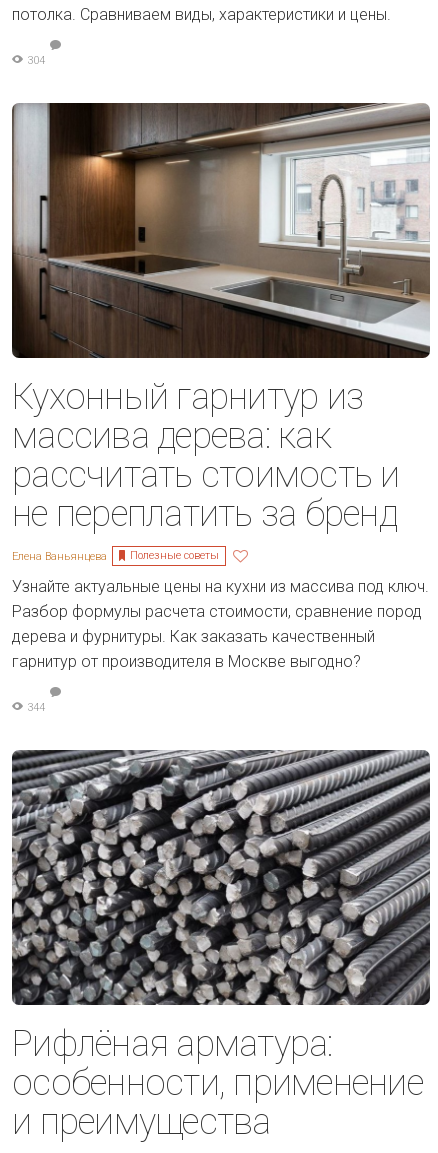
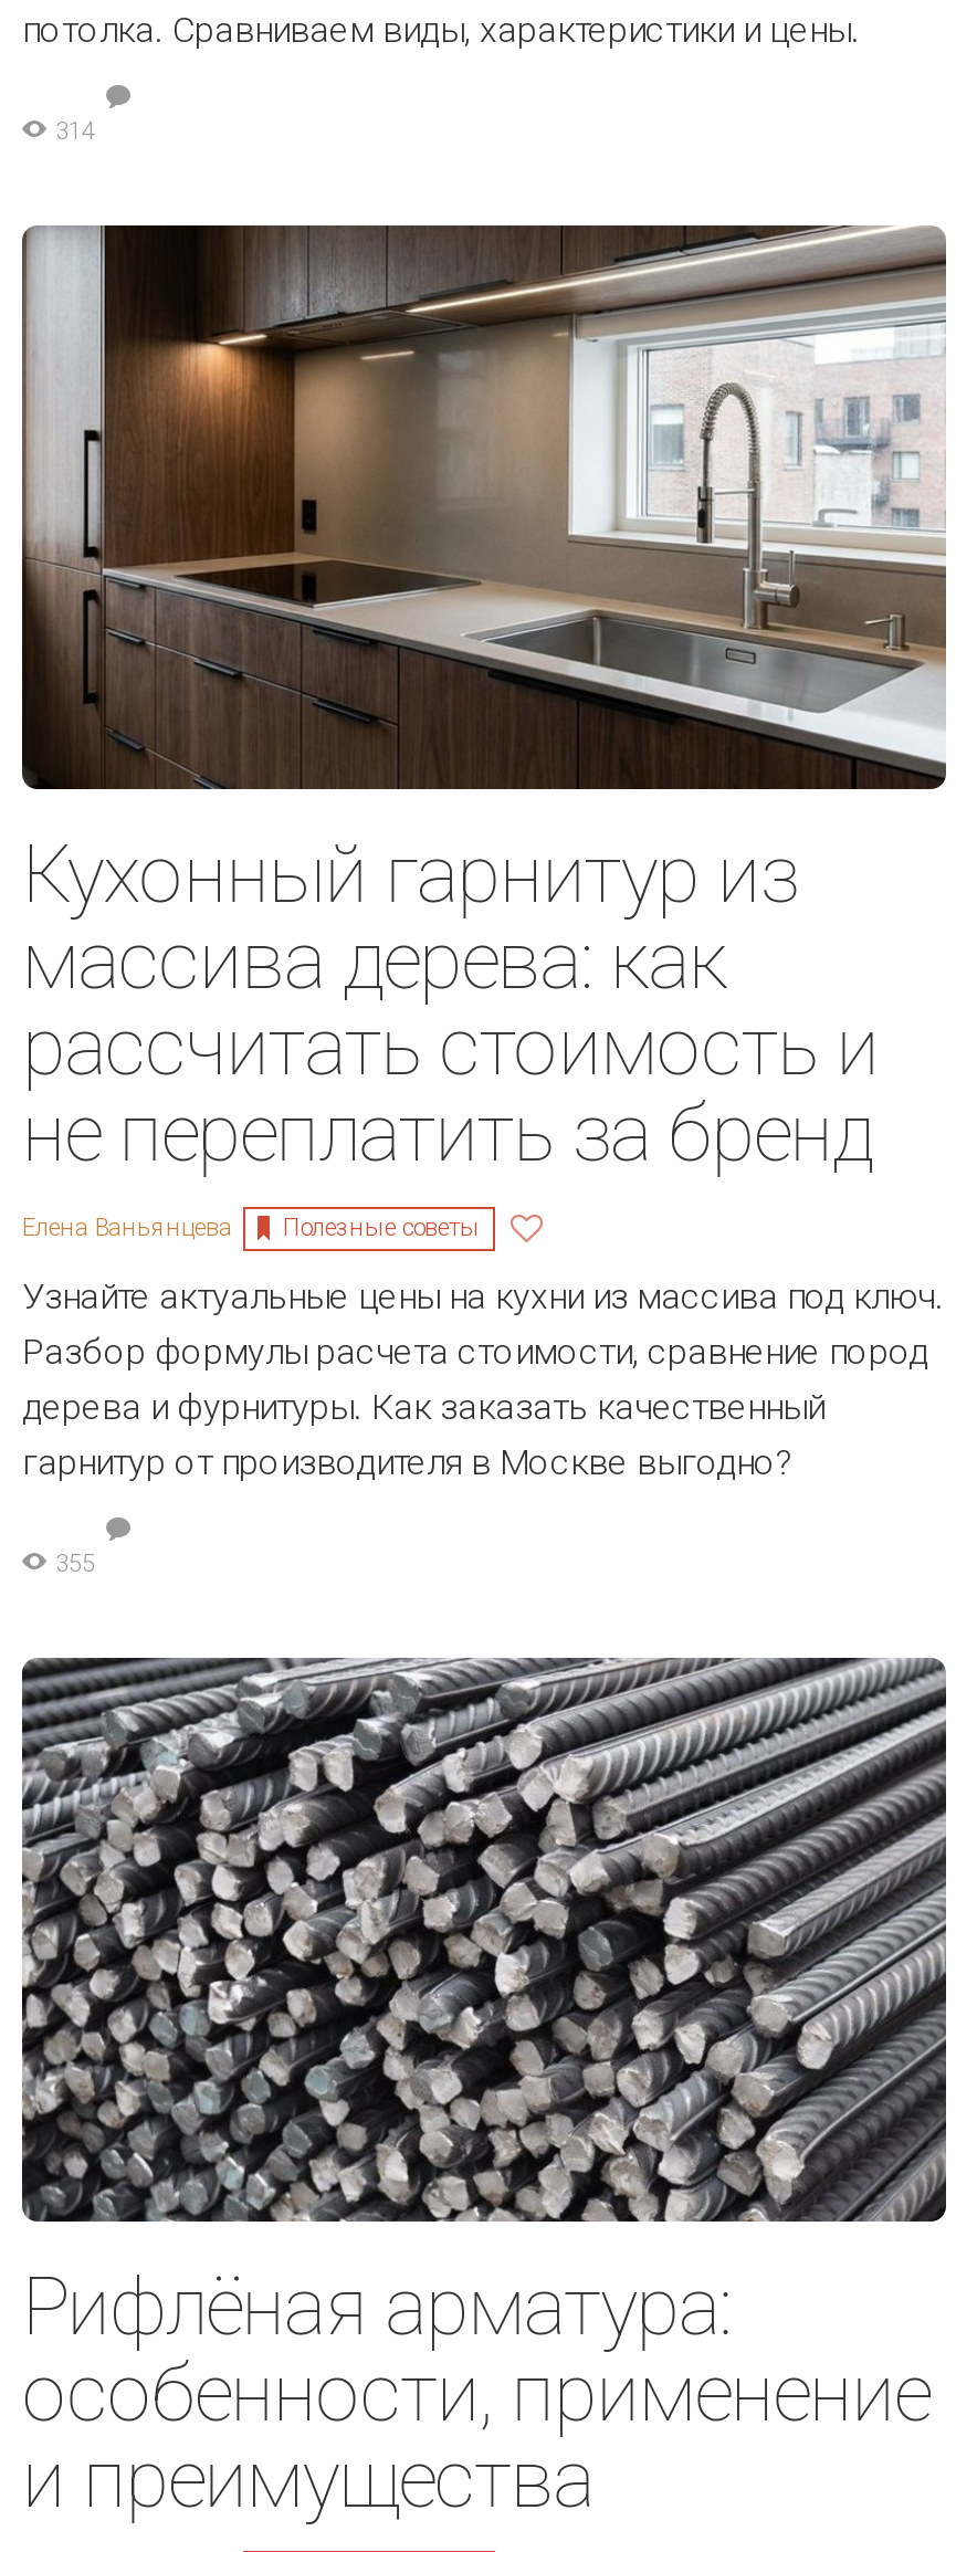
- 304
+ 314

- 344
+ 355
